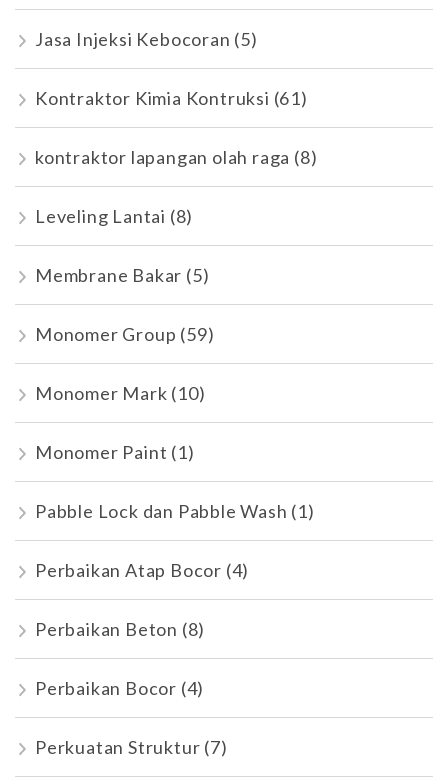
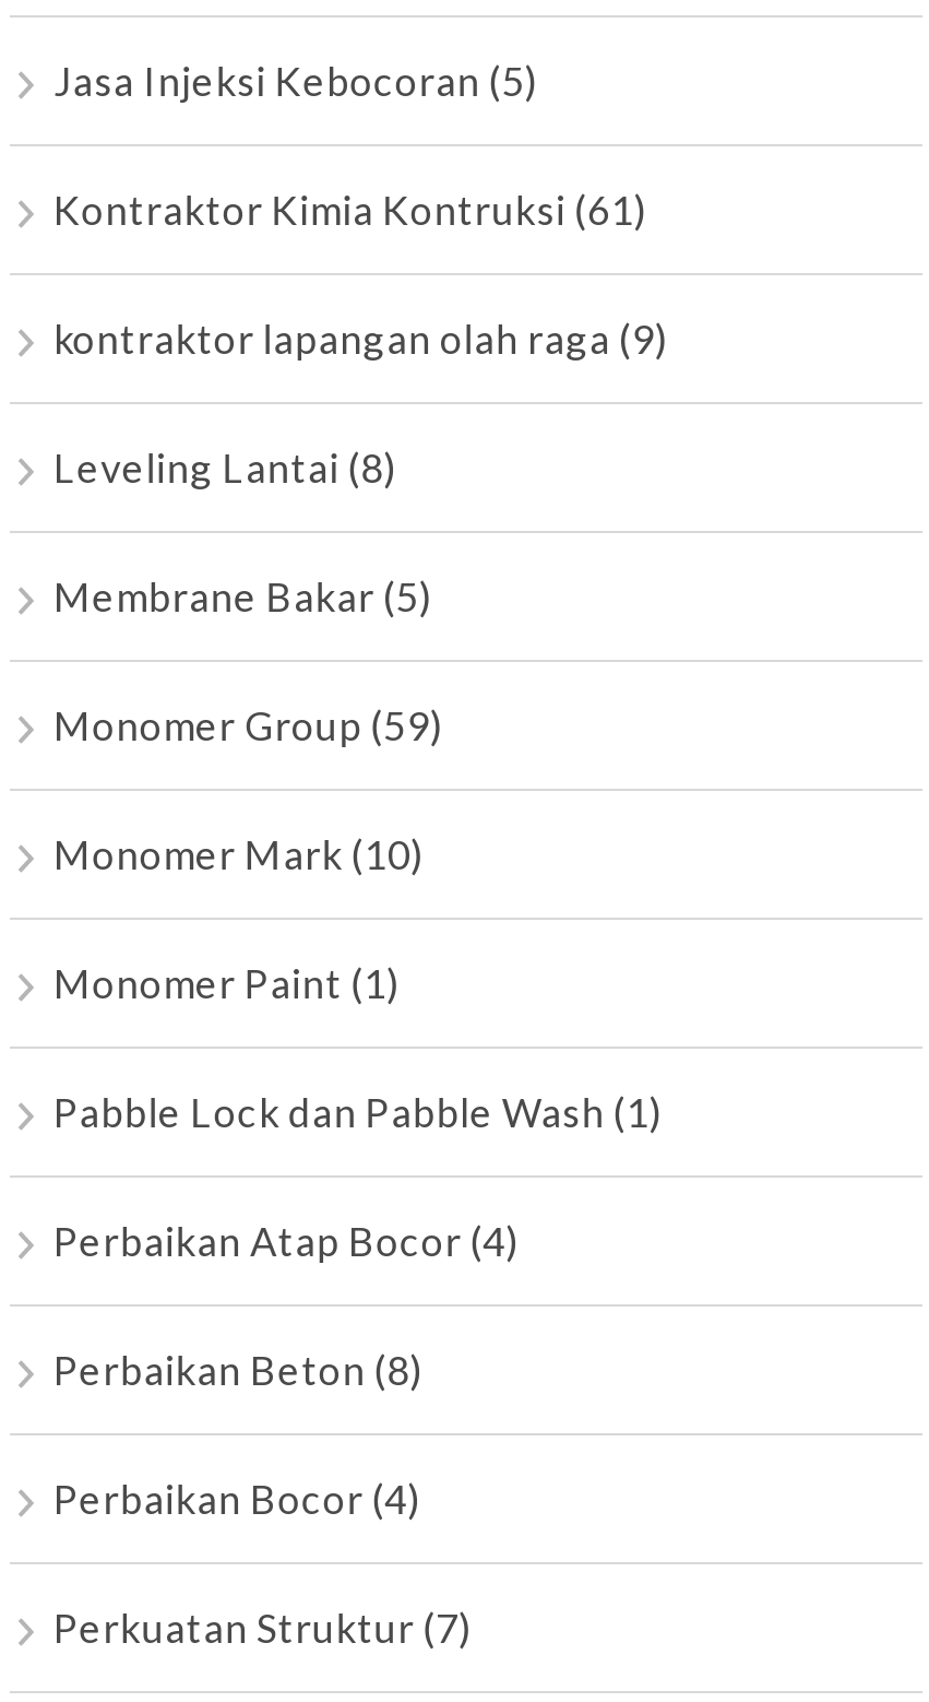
- kontraktor lapangan olah raga (8)
+ kontraktor lapangan olah raga (9)
